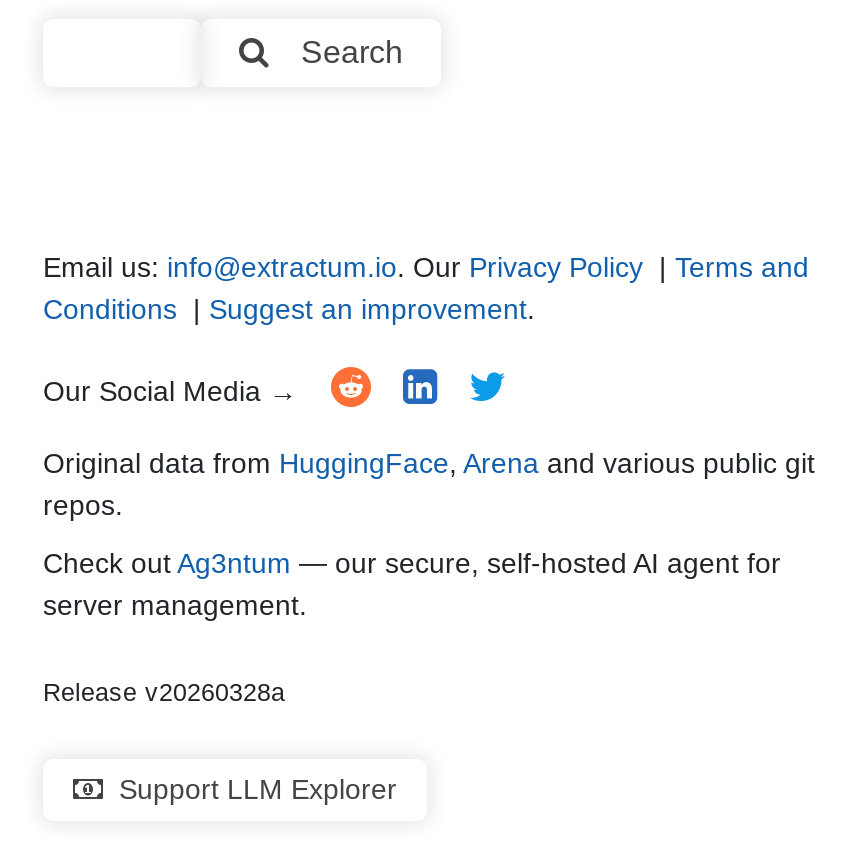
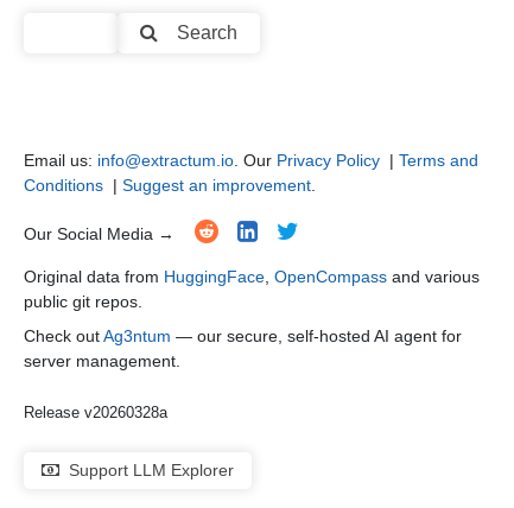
- Original data from HuggingFace, Arena and various public git
- repos.
+ Original data from HuggingFace, OpenCompass and various
+ public git repos.
